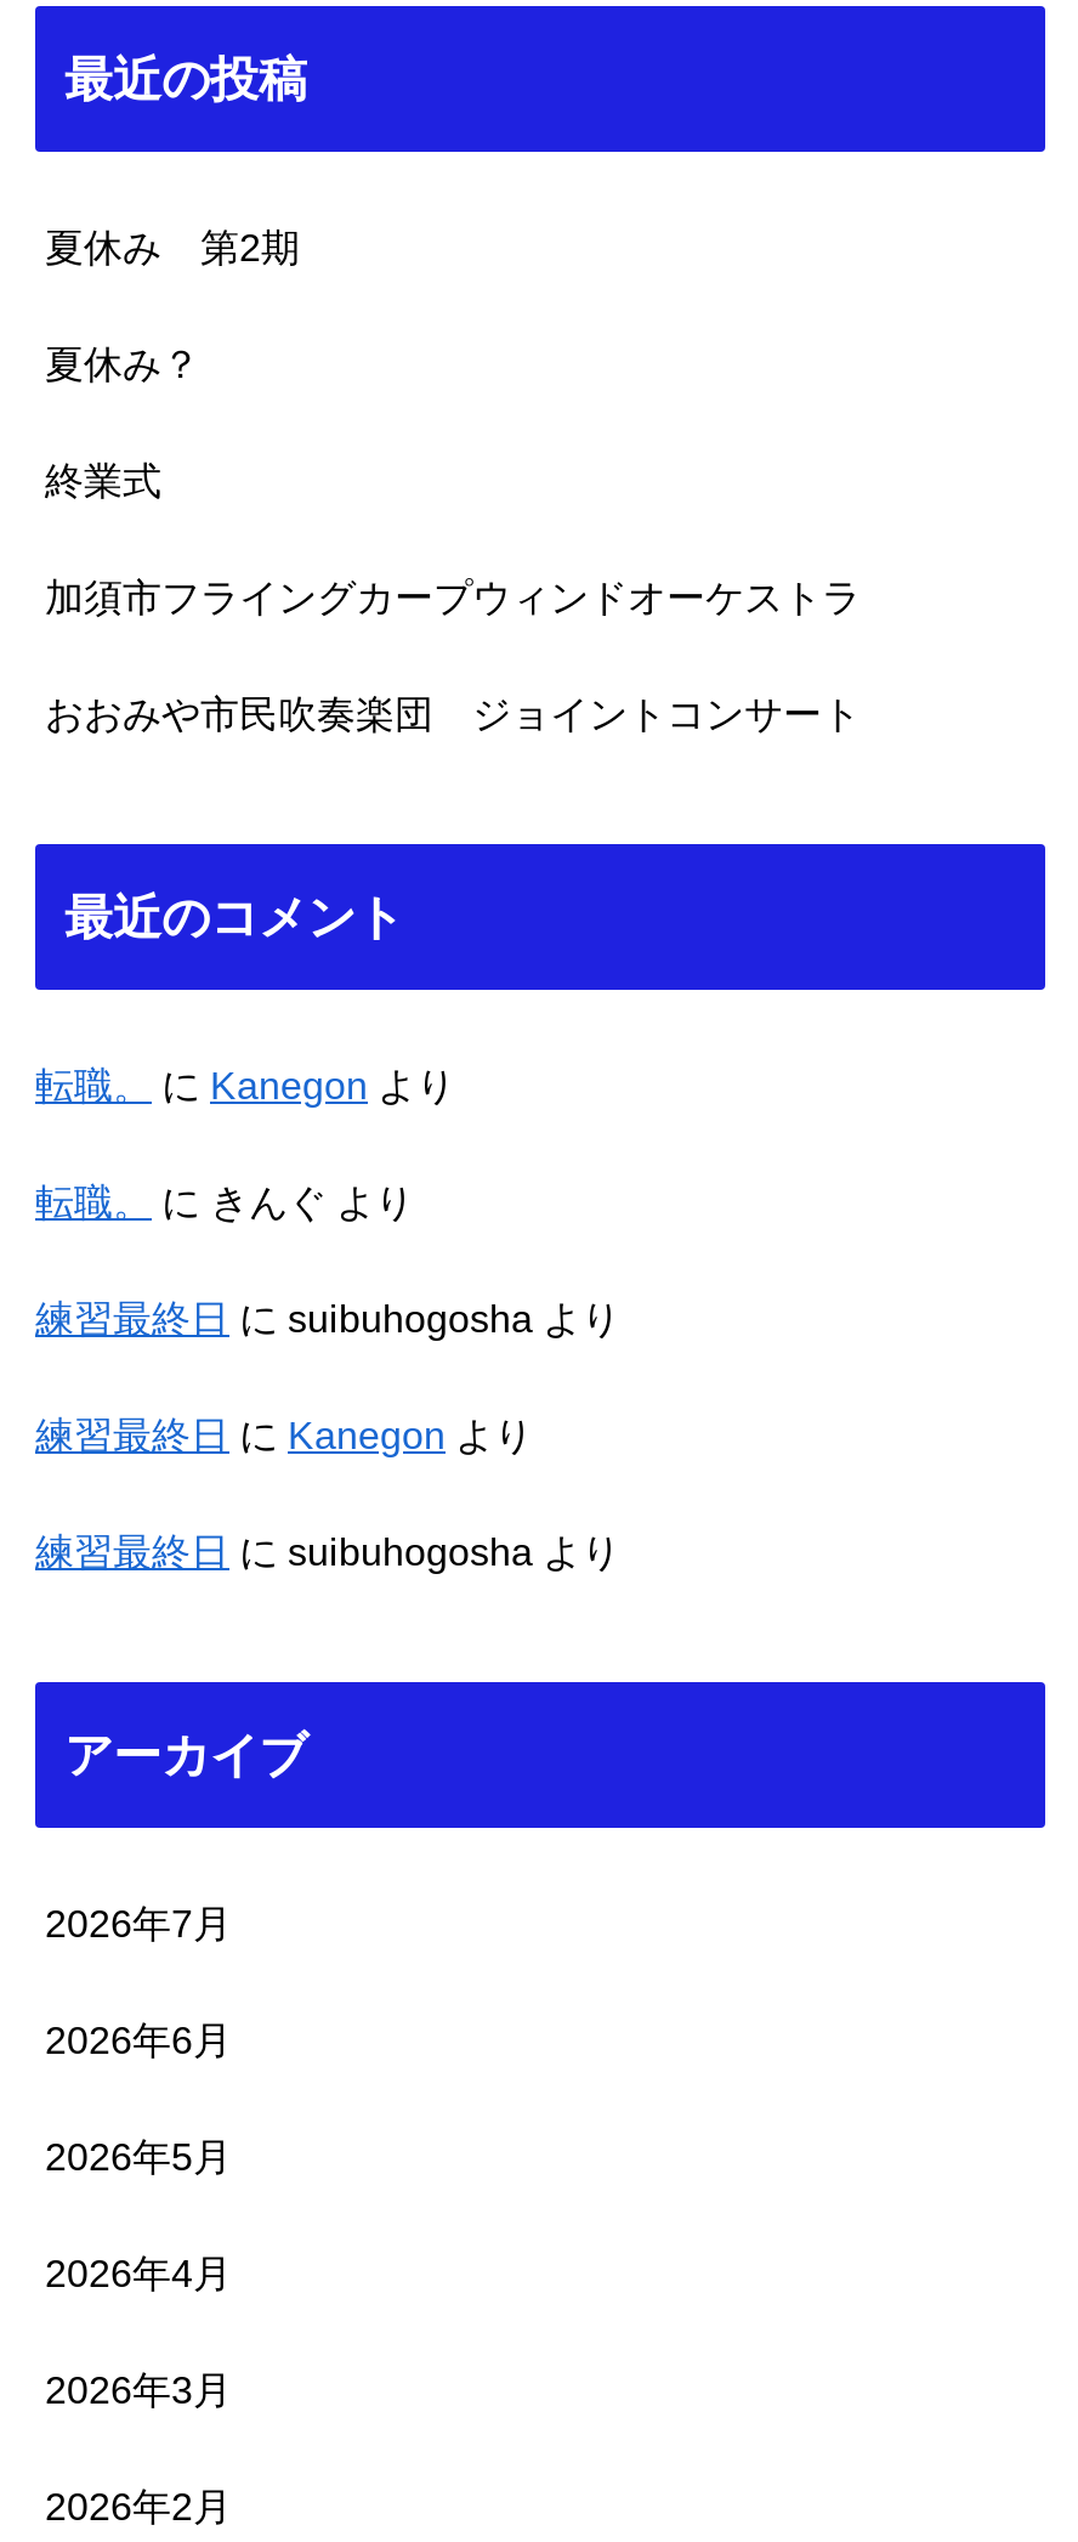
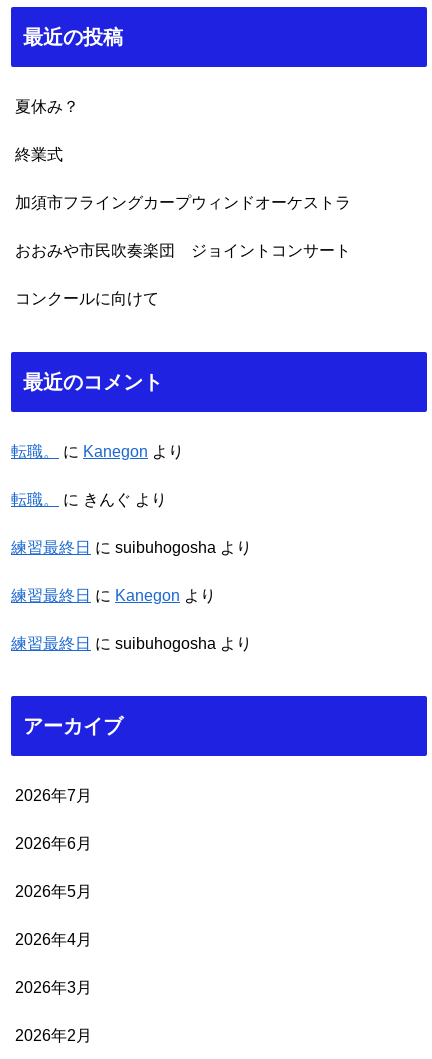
- 夏休み 第2期

moved up: 夏休み？ | 終業式 | 加須市フライングカープウィンドオーケストラ | おおみや市民吹奏楽団 ジョイントコンサート

+ コンクールに向けて
